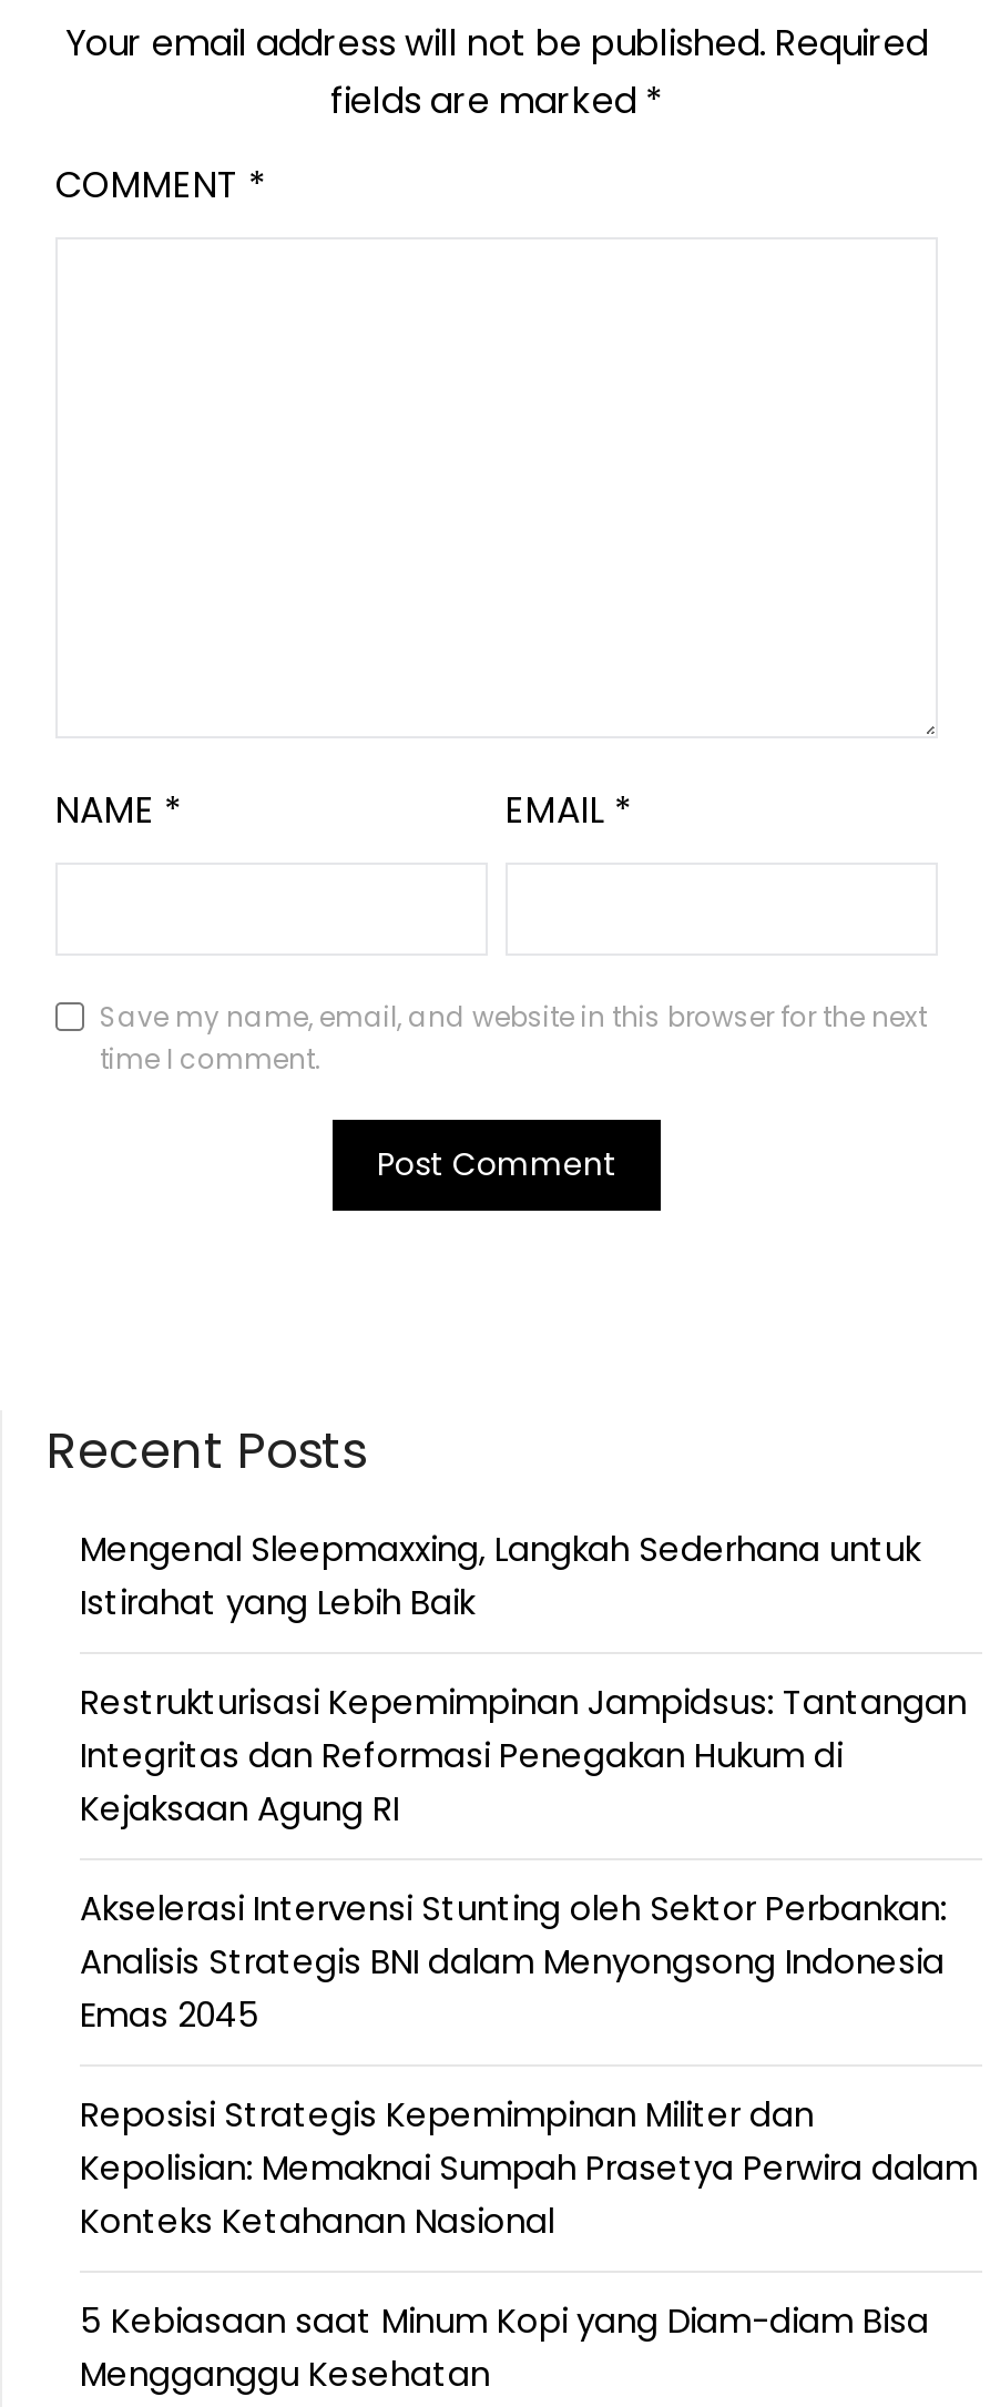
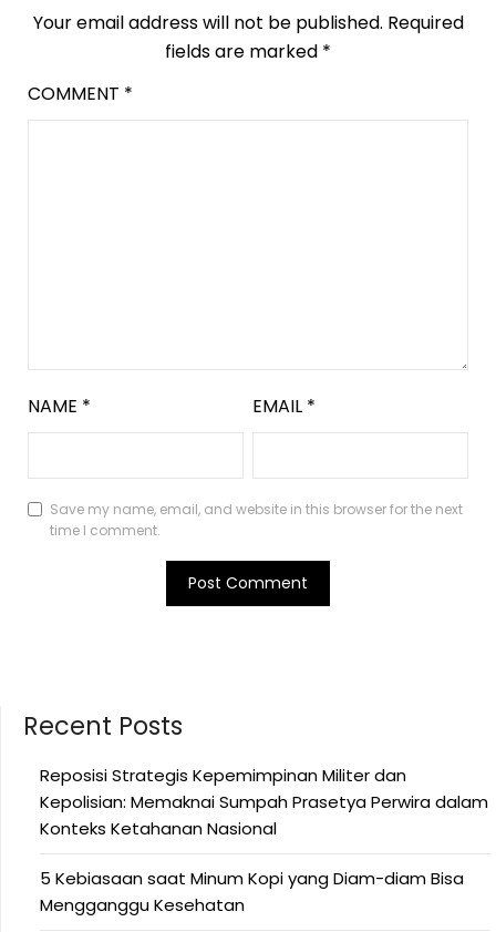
- Mengenal Sleepmaxxing, Langkah Sederhana untuk
- Istirahat yang Lebih Baik
- Restrukturisasi Kepemimpinan Jampidsus: Tantangan
- Integritas dan Reformasi Penegakan Hukum di
- Kejaksaan Agung RI
- Akselerasi Intervensi Stunting oleh Sektor Perbankan:
- Analisis Strategis BNI dalam Menyongsong Indonesia
- Emas 2045
